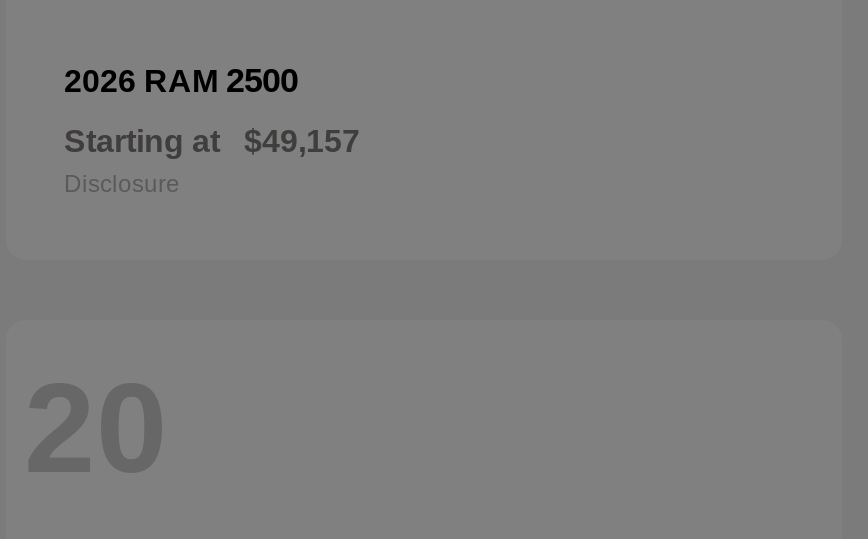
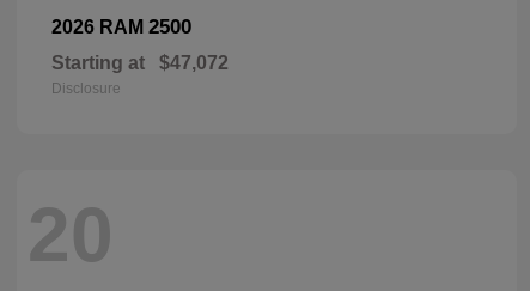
- Starting at $49,157
+ Starting at $47,072
